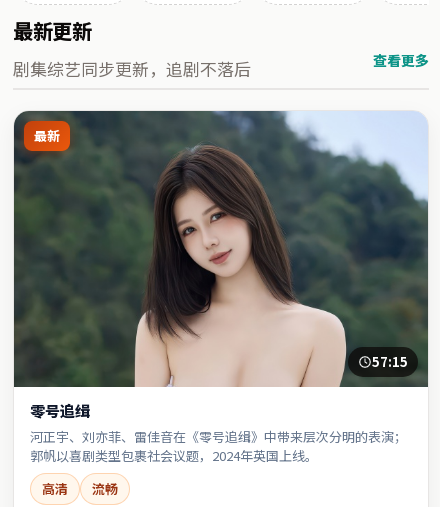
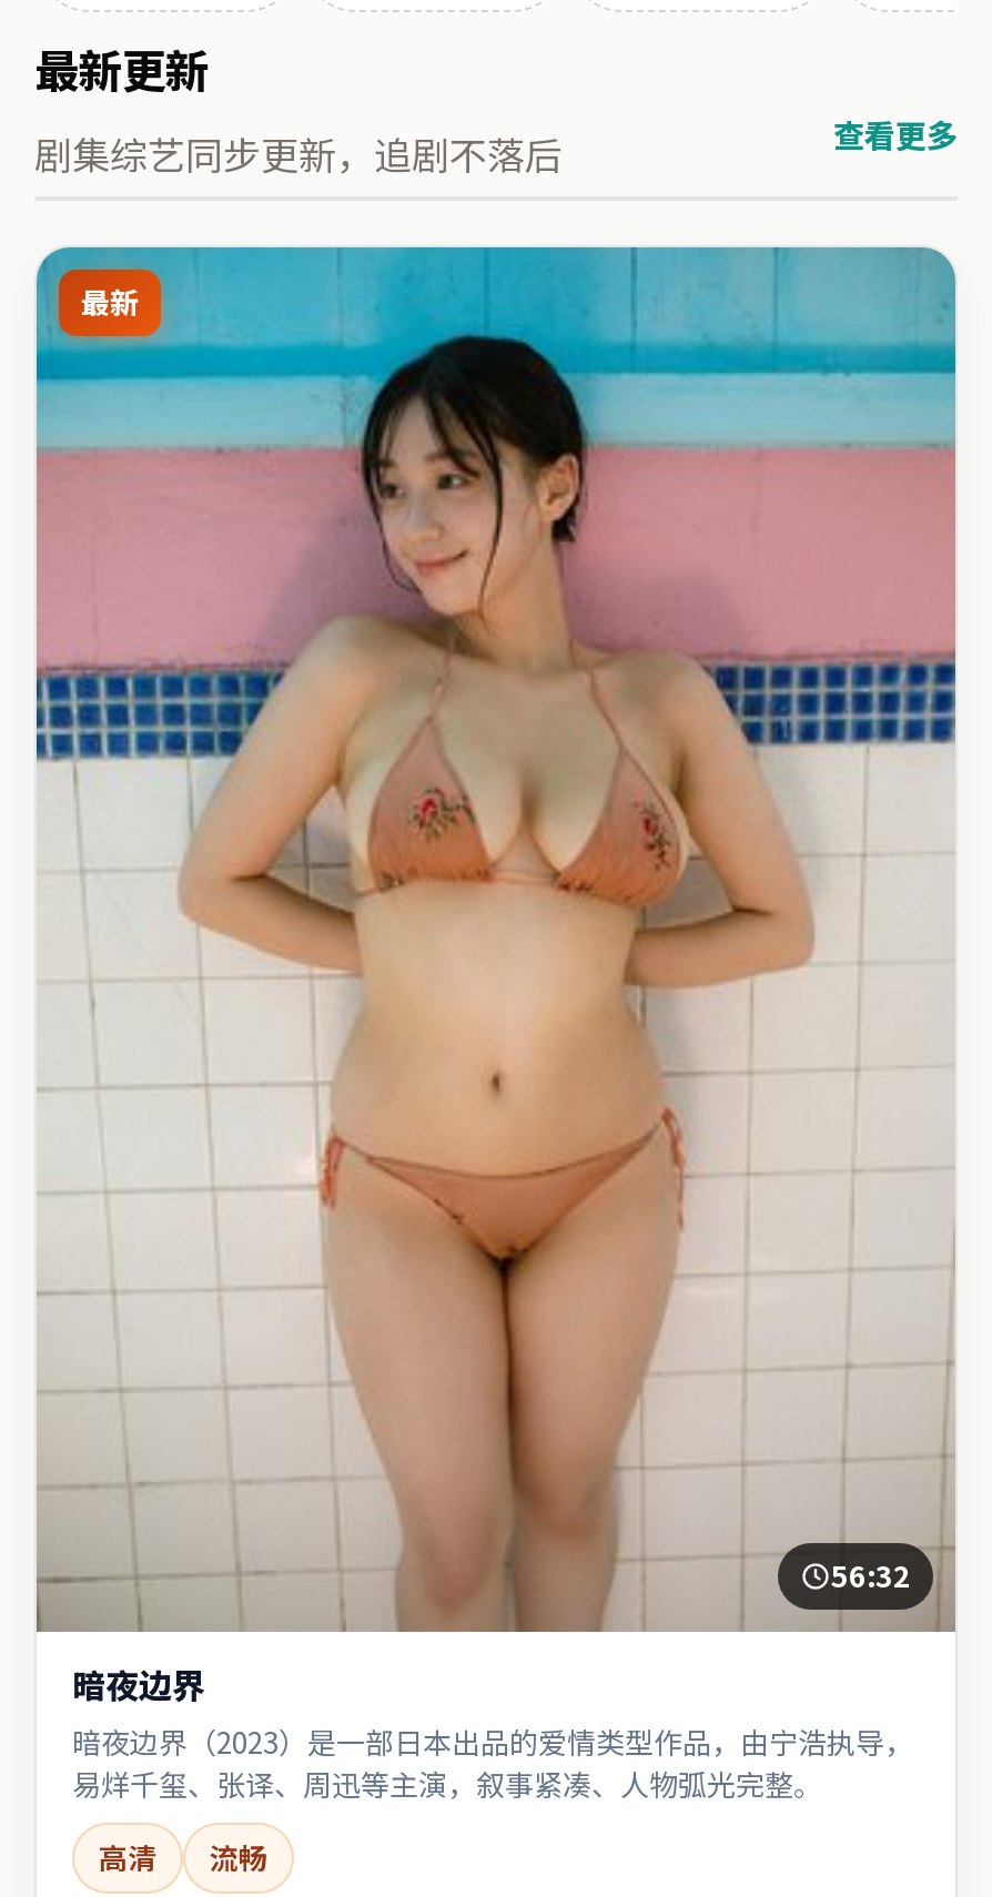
- [image]
- 57:15
+ [image]
+ 56:32

- 零号追缉
- 河正宇、刘亦菲、雷佳音在《零号追缉》中带来层次分明的表演；
- 郭帆以喜剧类型包裹社会议题，2024年英国上线。
+ 暗夜边界
+ 暗夜边界（2023）是一部日本出品的爱情类型作品，由宁浩执导，
+ 易烊千玺、张译、周迅等主演，叙事紧凑、人物弧光完整。
